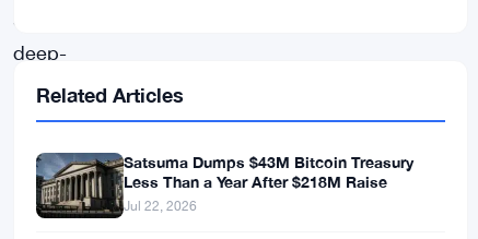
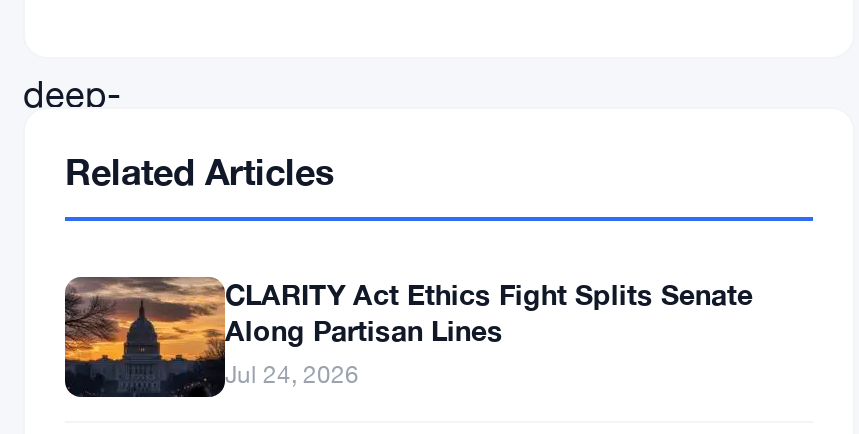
- [image]
- Satsuma Dumps $43M Bitcoin Treasury
- Less Than a Year After $218M Raise
- Jul 22, 2026
+ [image]
+ CLARITY Act Ethics Fight Splits Senate
+ Along Partisan Lines
+ Jul 24, 2026
